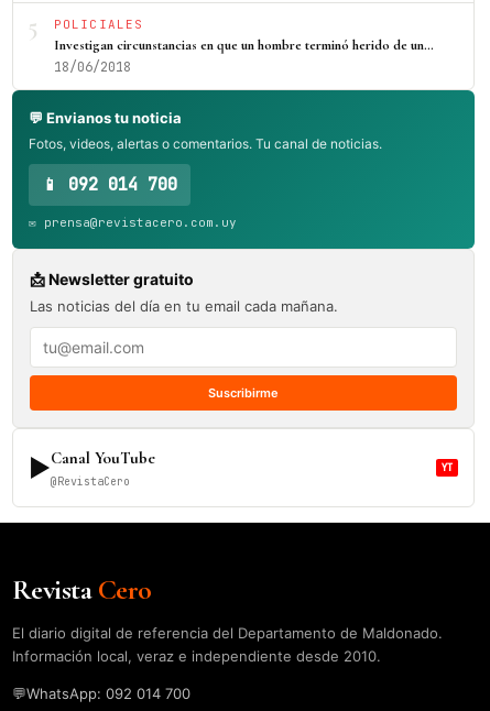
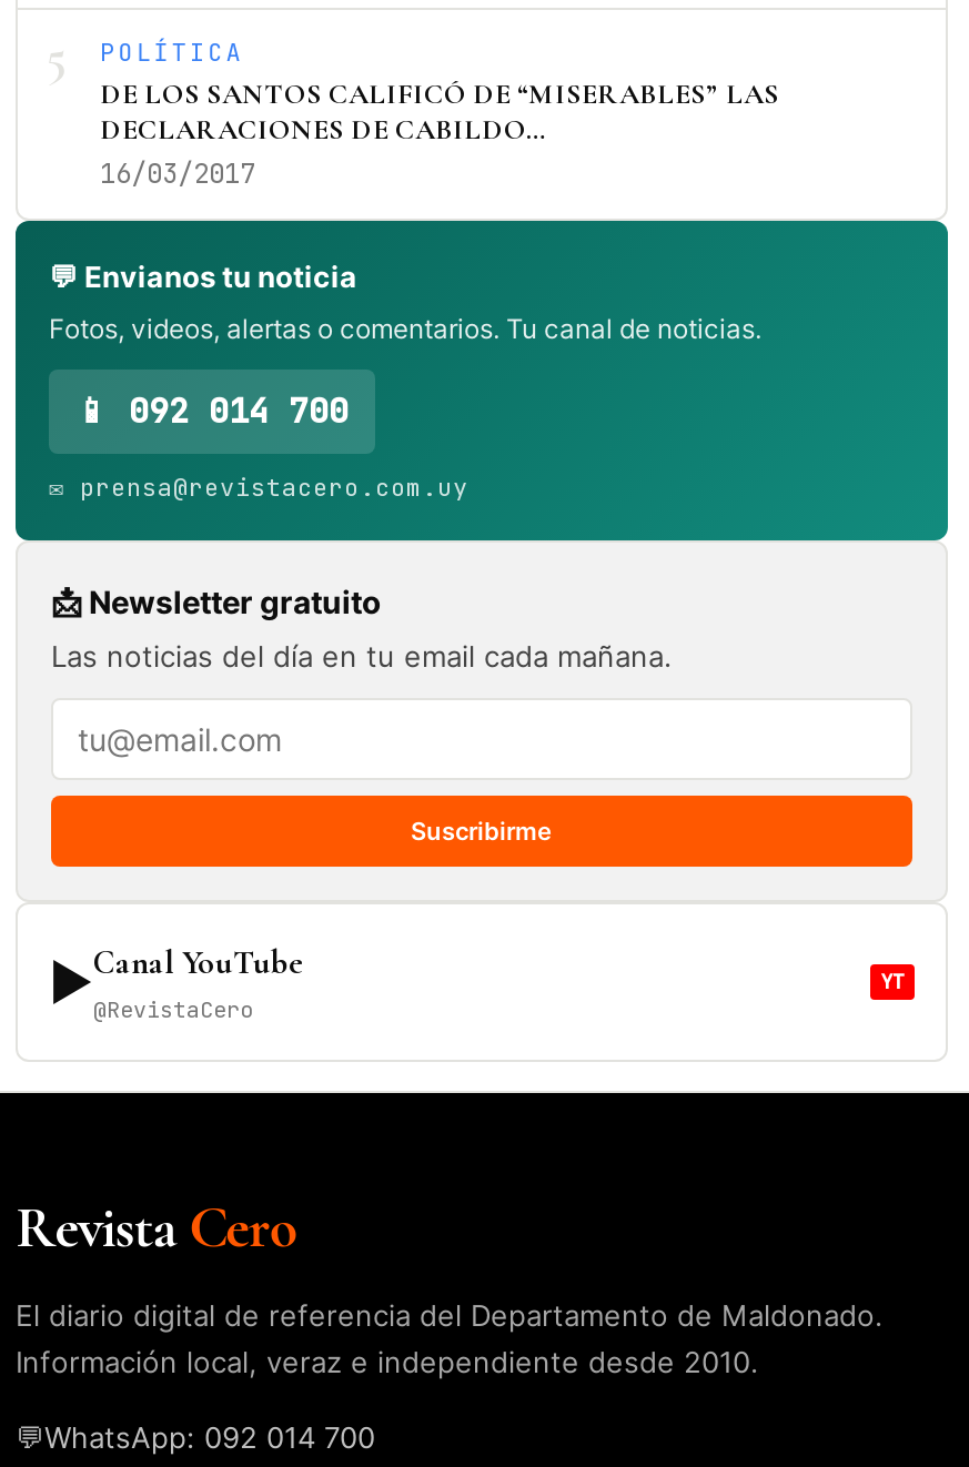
- POLICIALES
- Investigan circunstancias en que un hombre terminó herido de un…
- 18/06/2018
+ POLÍTICA
+ DE LOS SANTOS CALIFICÓ DE “MISERABLES” LAS
+ DECLARACIONES DE CABILDO…
+ 16/03/2017
